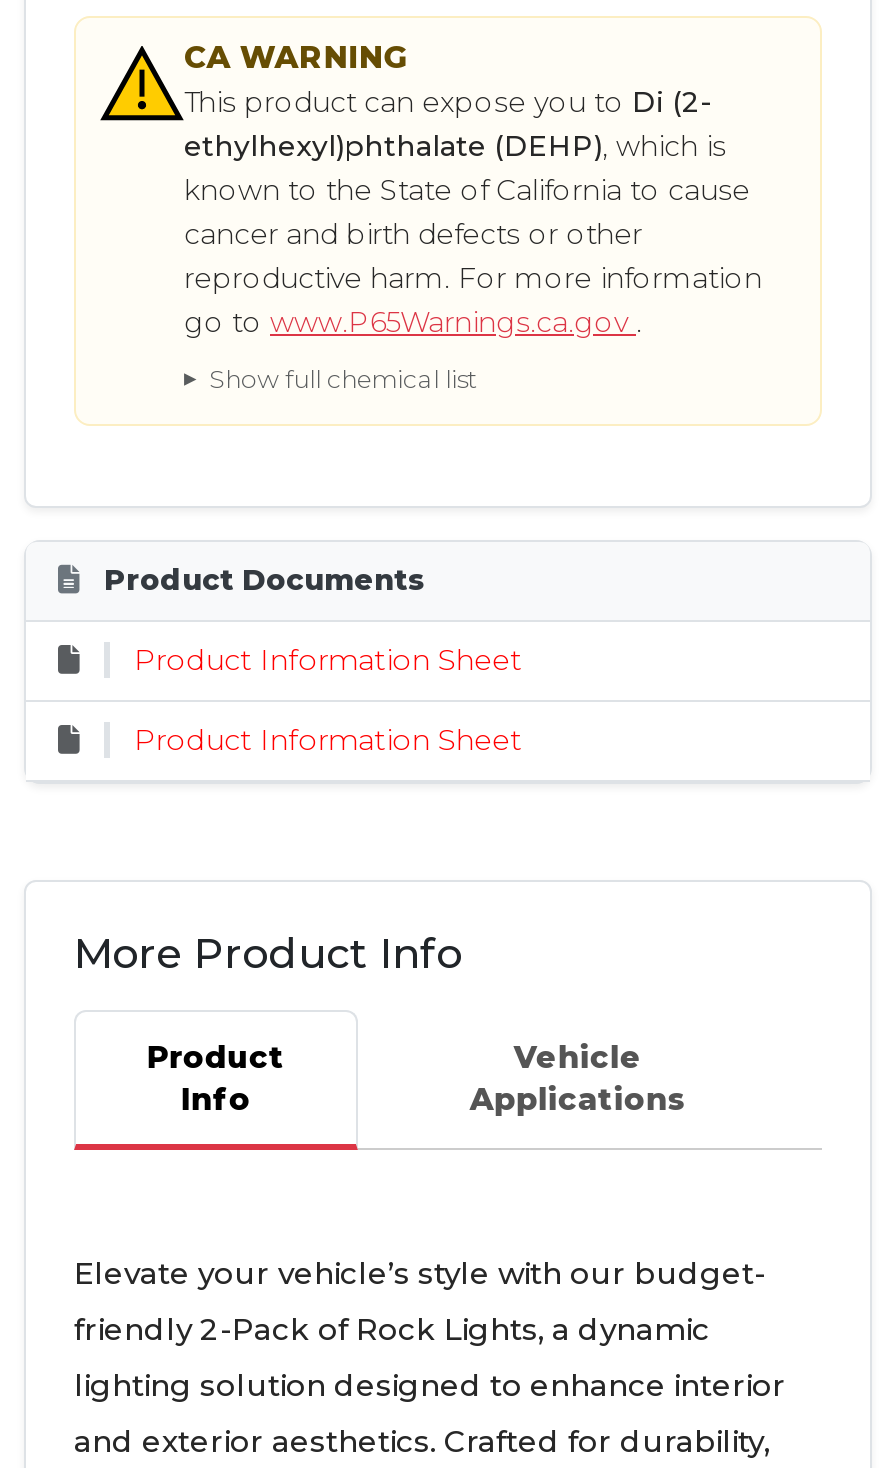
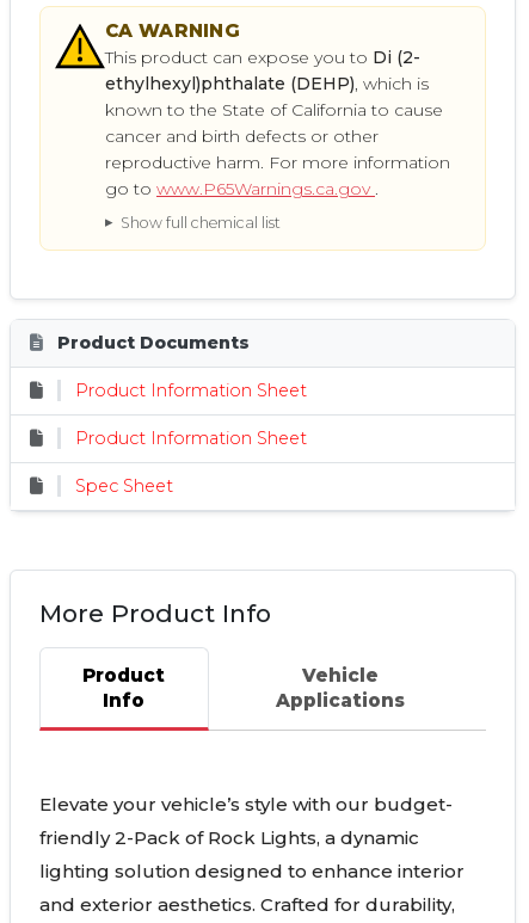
+ Spec Sheet
